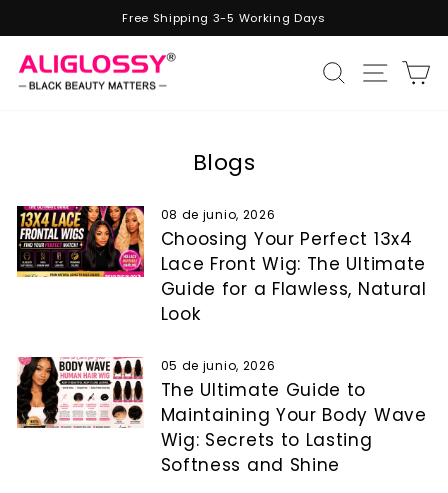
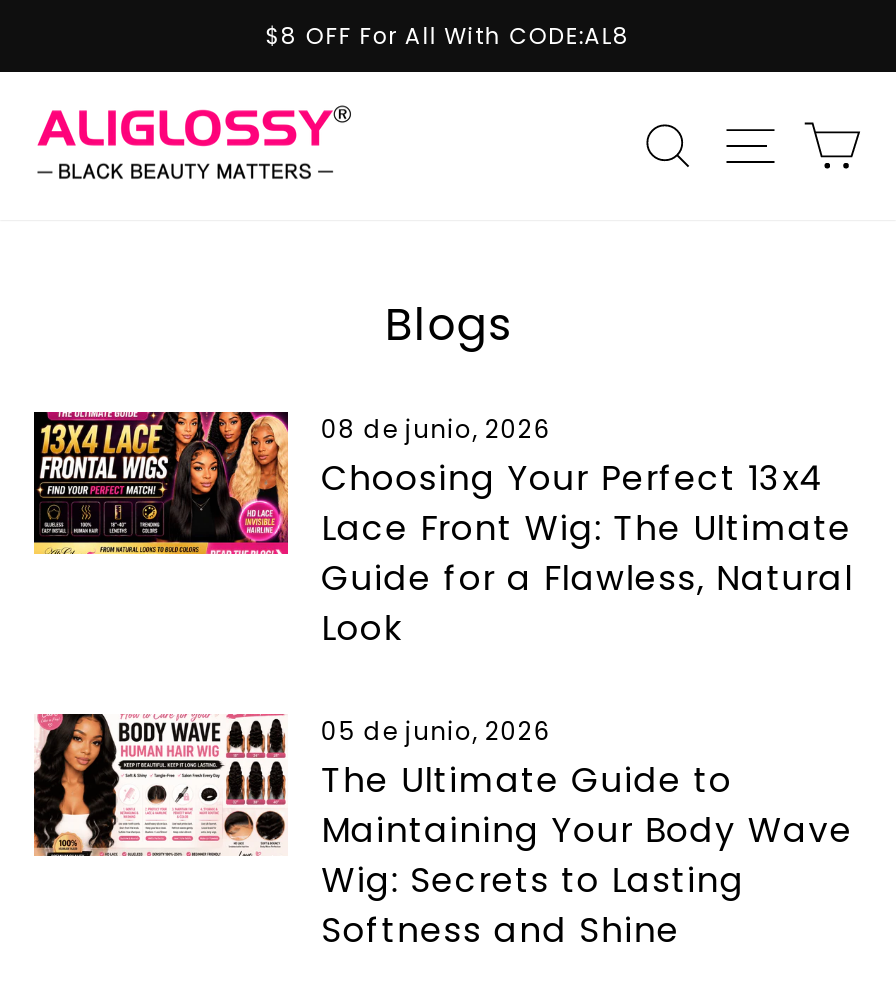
- Free Shipping 3-5 Working Days
+ $8 OFF For All With CODE:AL8
